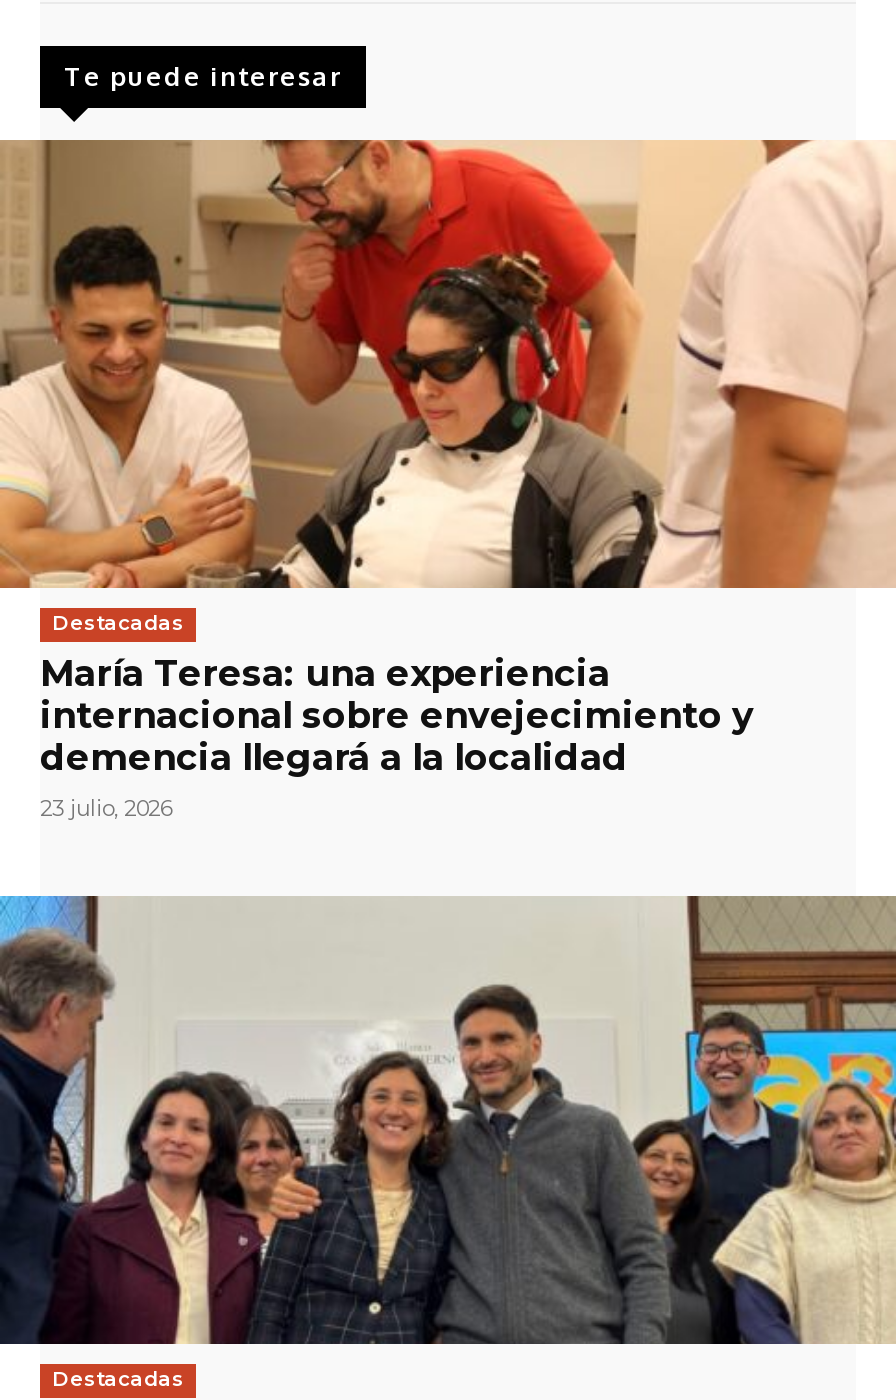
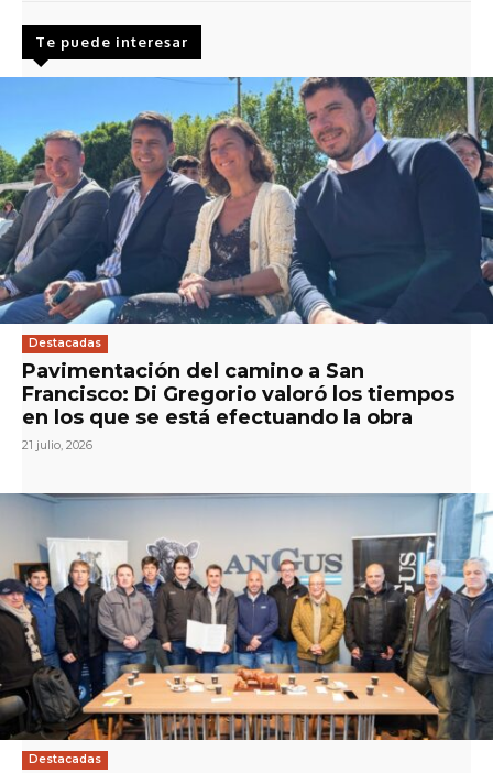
- [image]
- María Teresa: una experiencia
- internacional sobre envejecimiento y
- demencia llegará a la localidad
- 23 julio, 2026
+ [image]
+ Pavimentación del camino a San
+ Francisco: Di Gregorio valoró los tiempos
+ en los que se está efectuando la obra
+ 21 julio, 2026

- [image]
+ [image]
